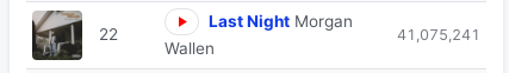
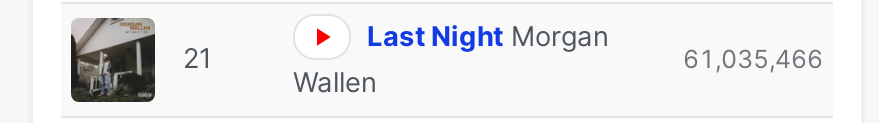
- 22
+ 21

- 41,075,241
+ 61,035,466
